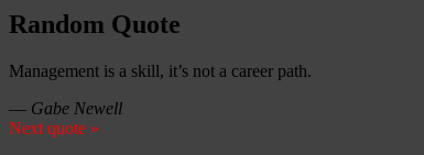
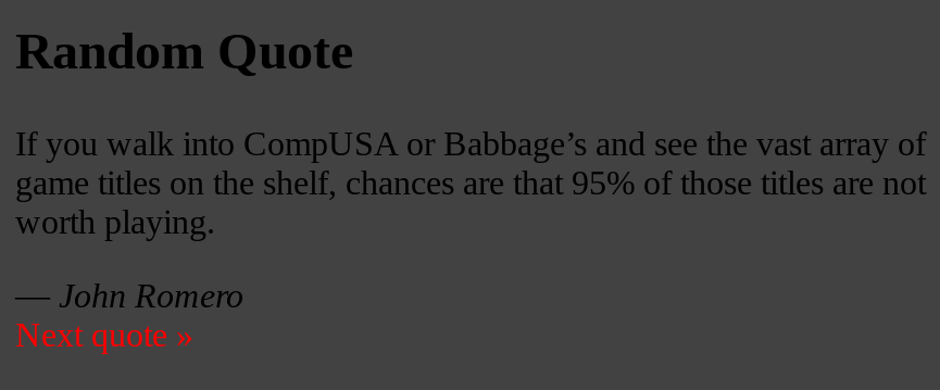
- Management is a skill, it’s not a career path.
+ If you walk into CompUSA or Babbage’s and see the vast array of
+ game titles on the shelf, chances are that 95% of those titles are not
+ worth playing.

- — Gabe Newell
+ — John Romero
